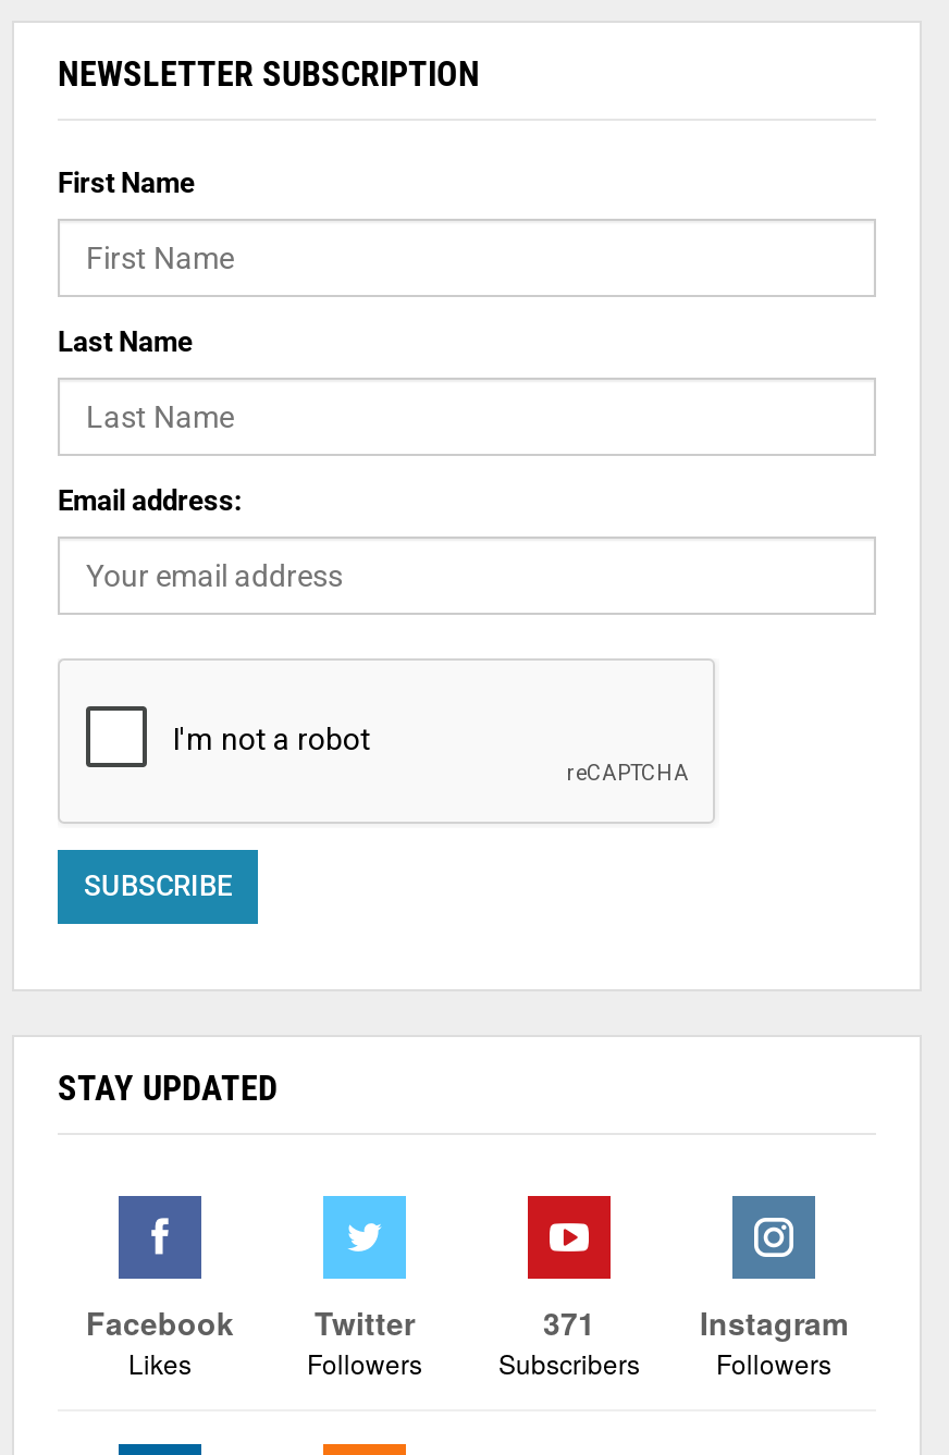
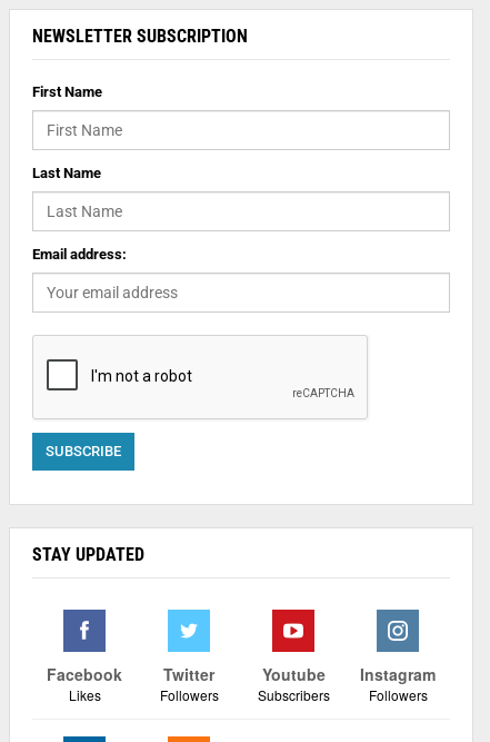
- 371
+ Youtube
